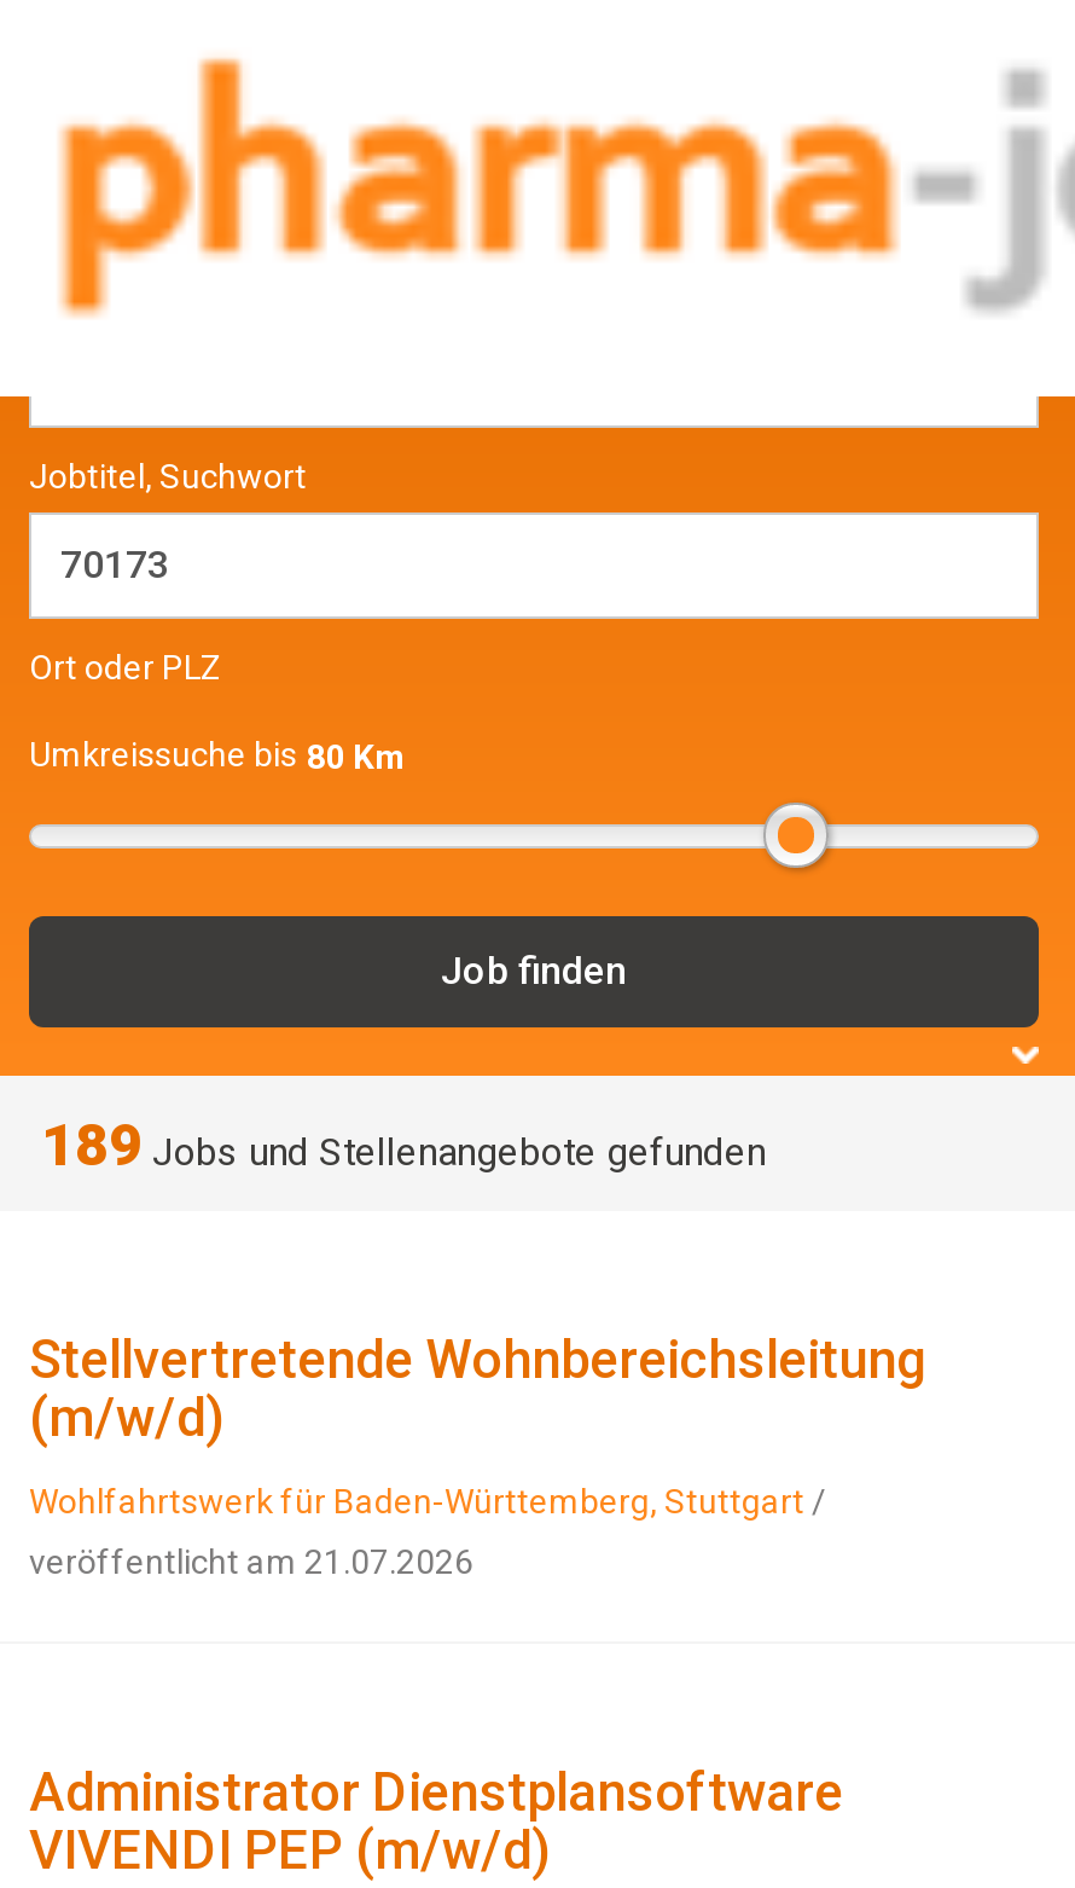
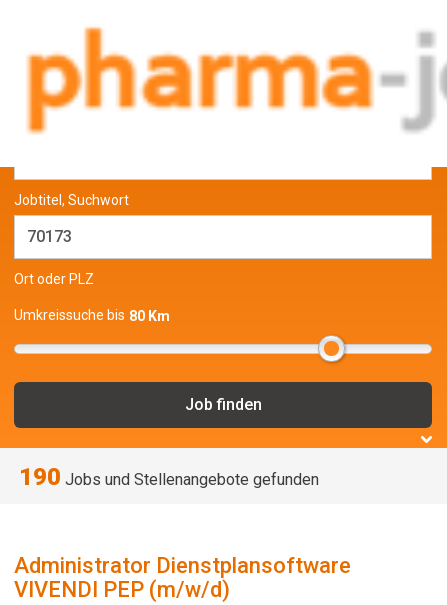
- 189 Jobs und Stellenangebote gefunden
- Stellvertretende Wohnbereichsleitung
- (m/w/d)
- Wohlfahrtswerk für Baden-Württemberg, Stuttgart /
- veröffentlicht am 21.07.2026
+ 190 Jobs und Stellenangebote gefunden
